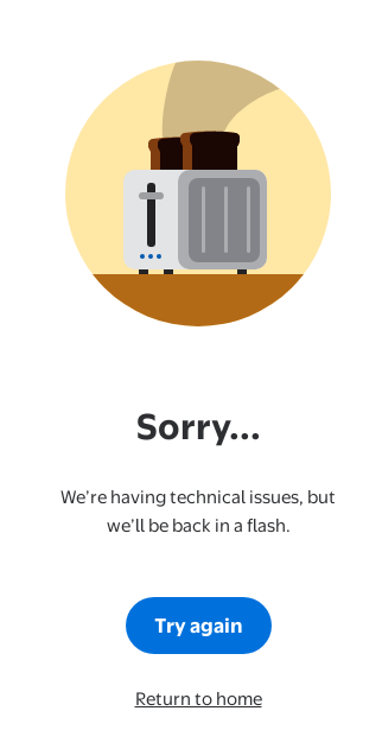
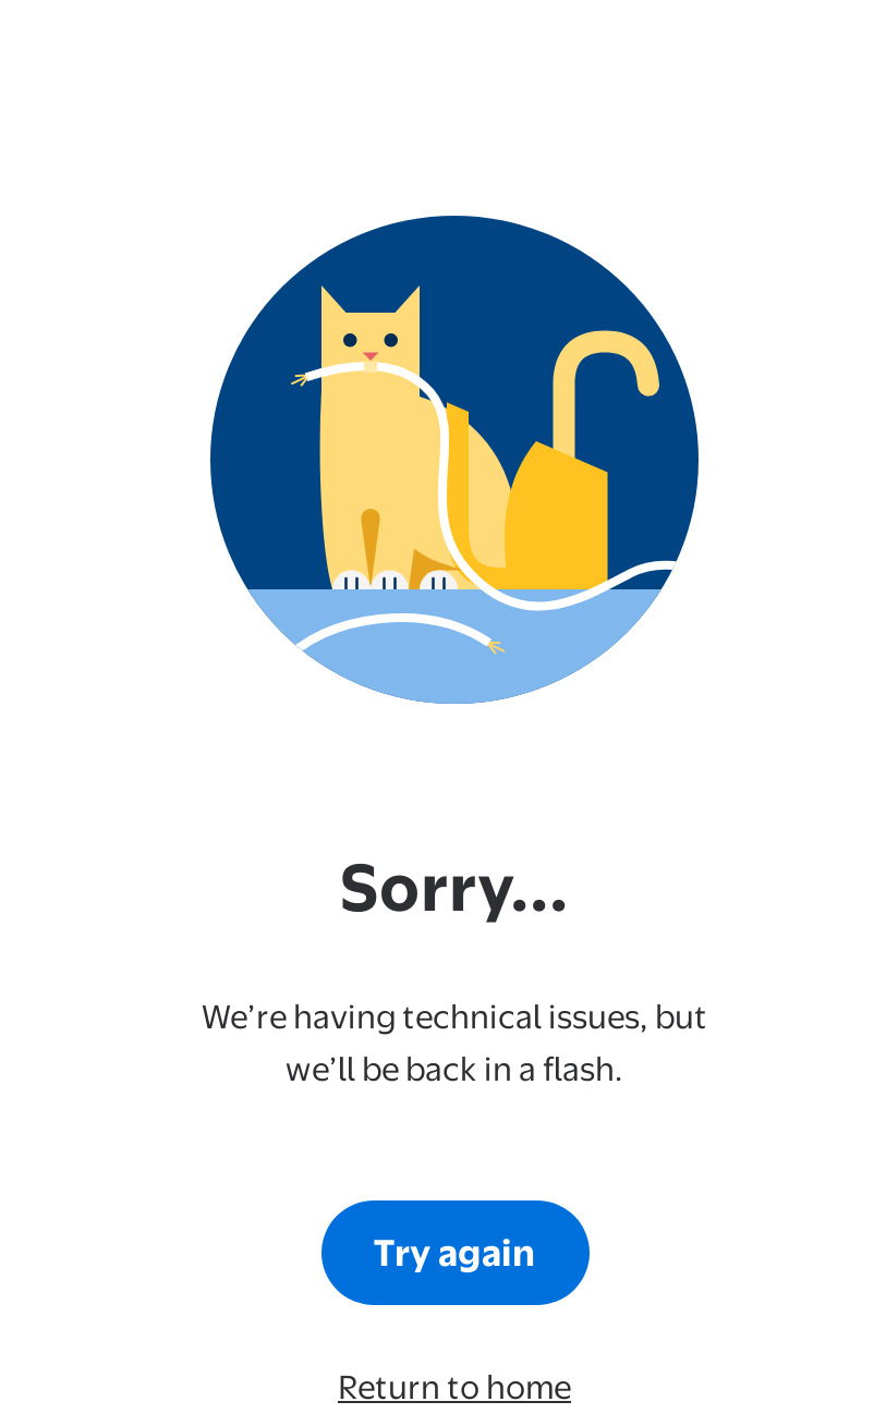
- [image]
+ [image]
